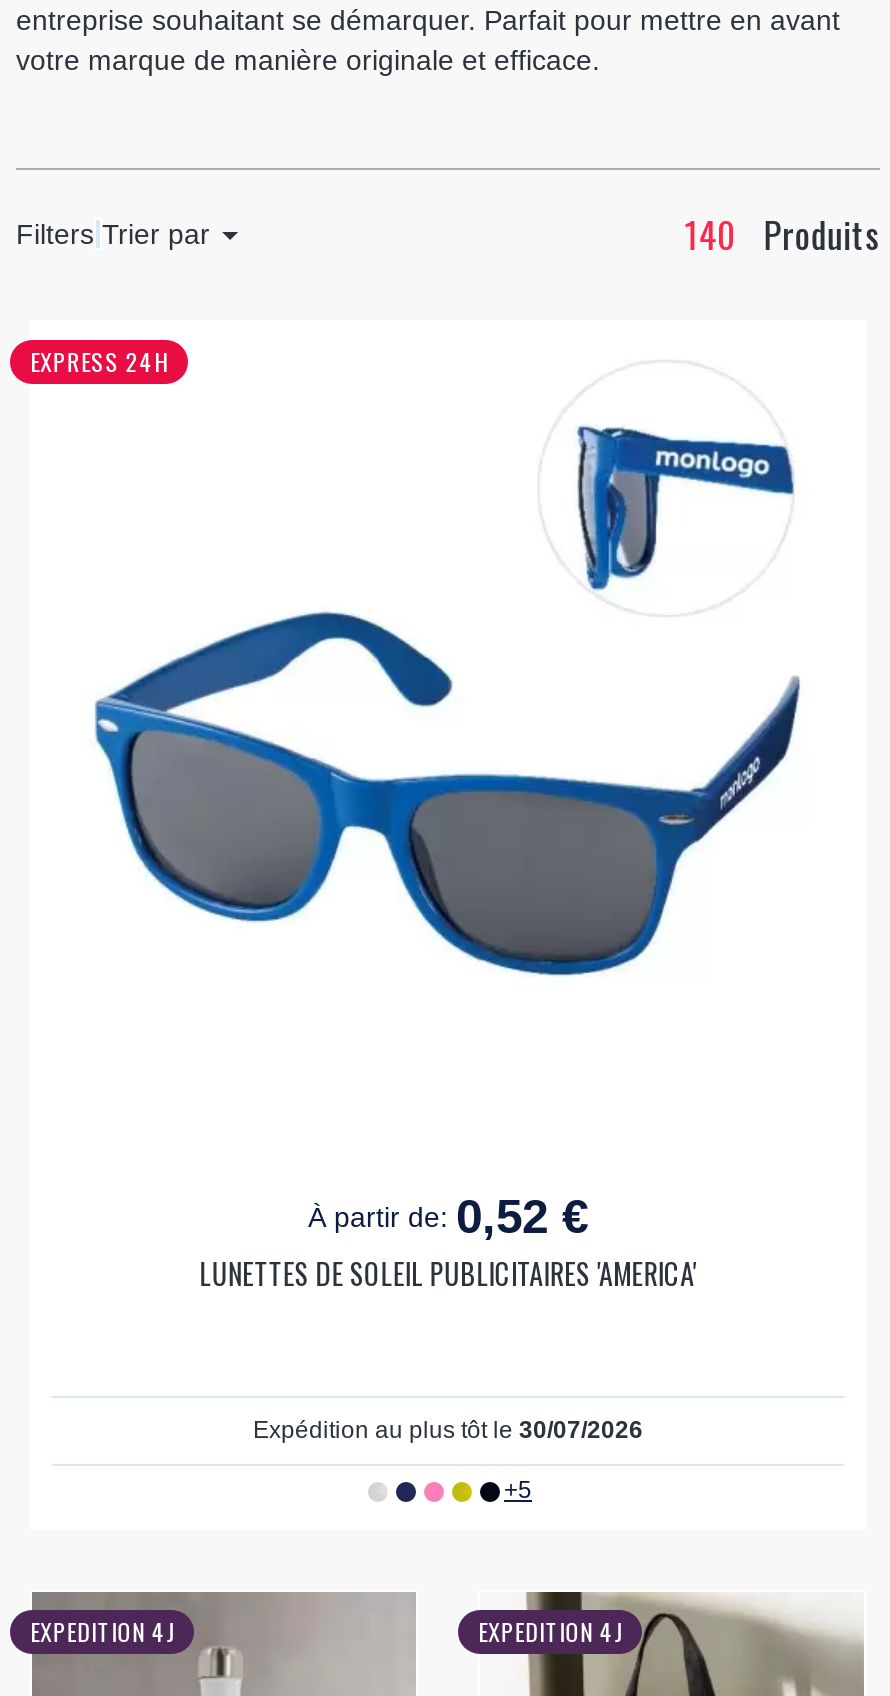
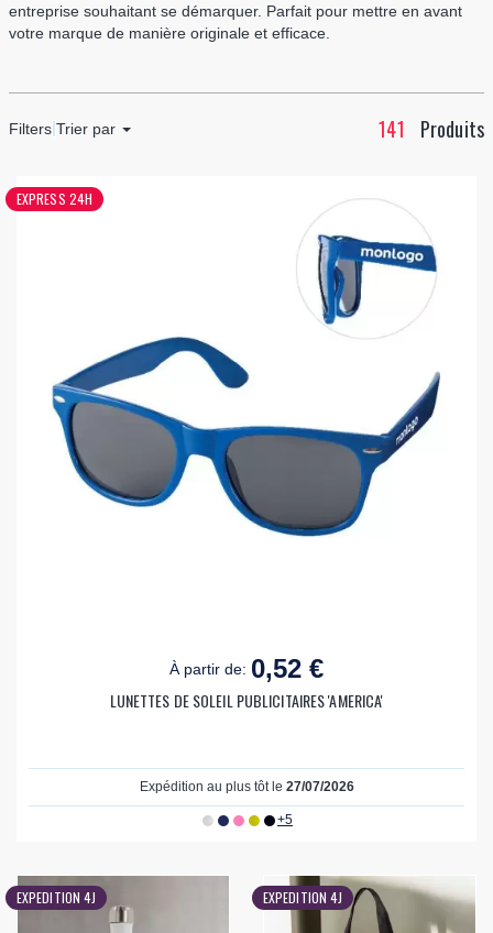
- 140 Produits
+ 141 Produits

- Expédition au plus tôt le 30/07/2026
+ Expédition au plus tôt le 27/07/2026
